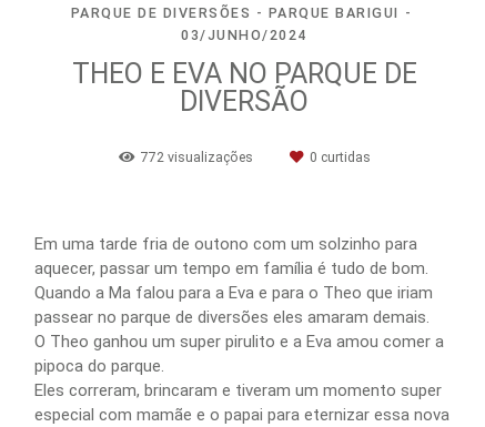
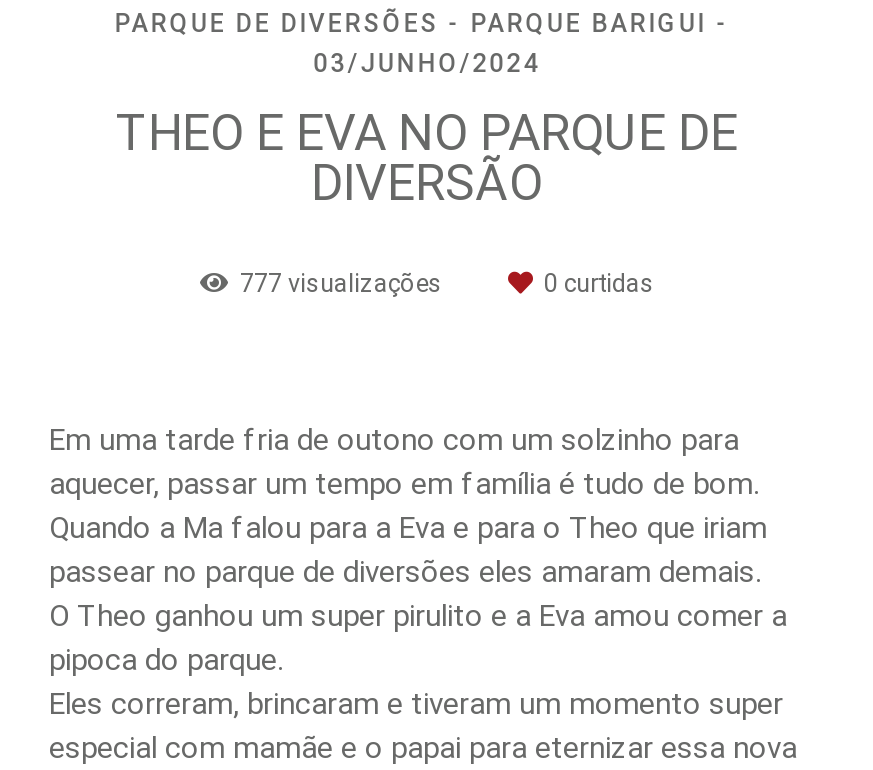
- 772 visualizações
+ 777 visualizações
